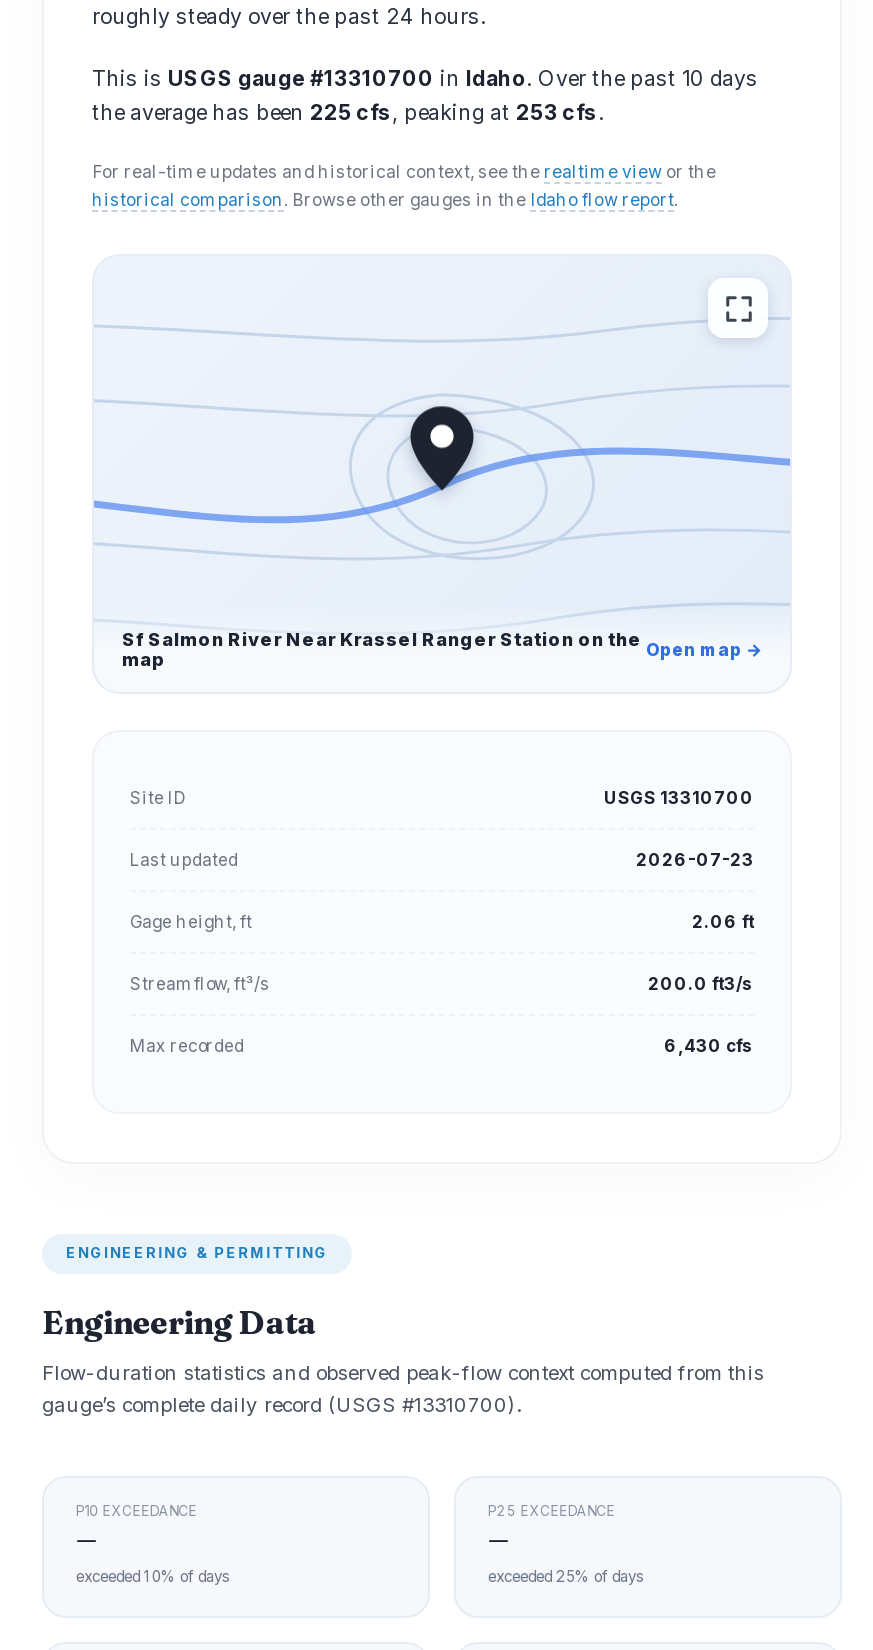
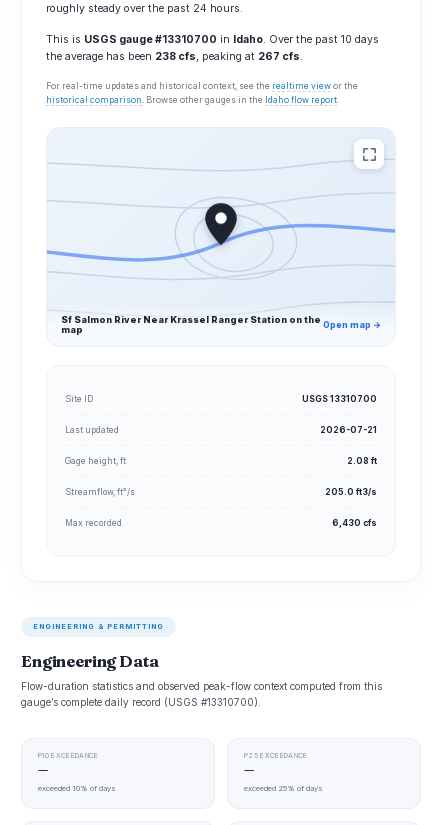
- the average has been 225 cfs, peaking at 253 cfs.
+ the average has been 238 cfs, peaking at 267 cfs.

- 2026-07-23
+ 2026-07-21

- 2.06 ft
+ 2.08 ft

- 200.0 ft3/s
+ 205.0 ft3/s
